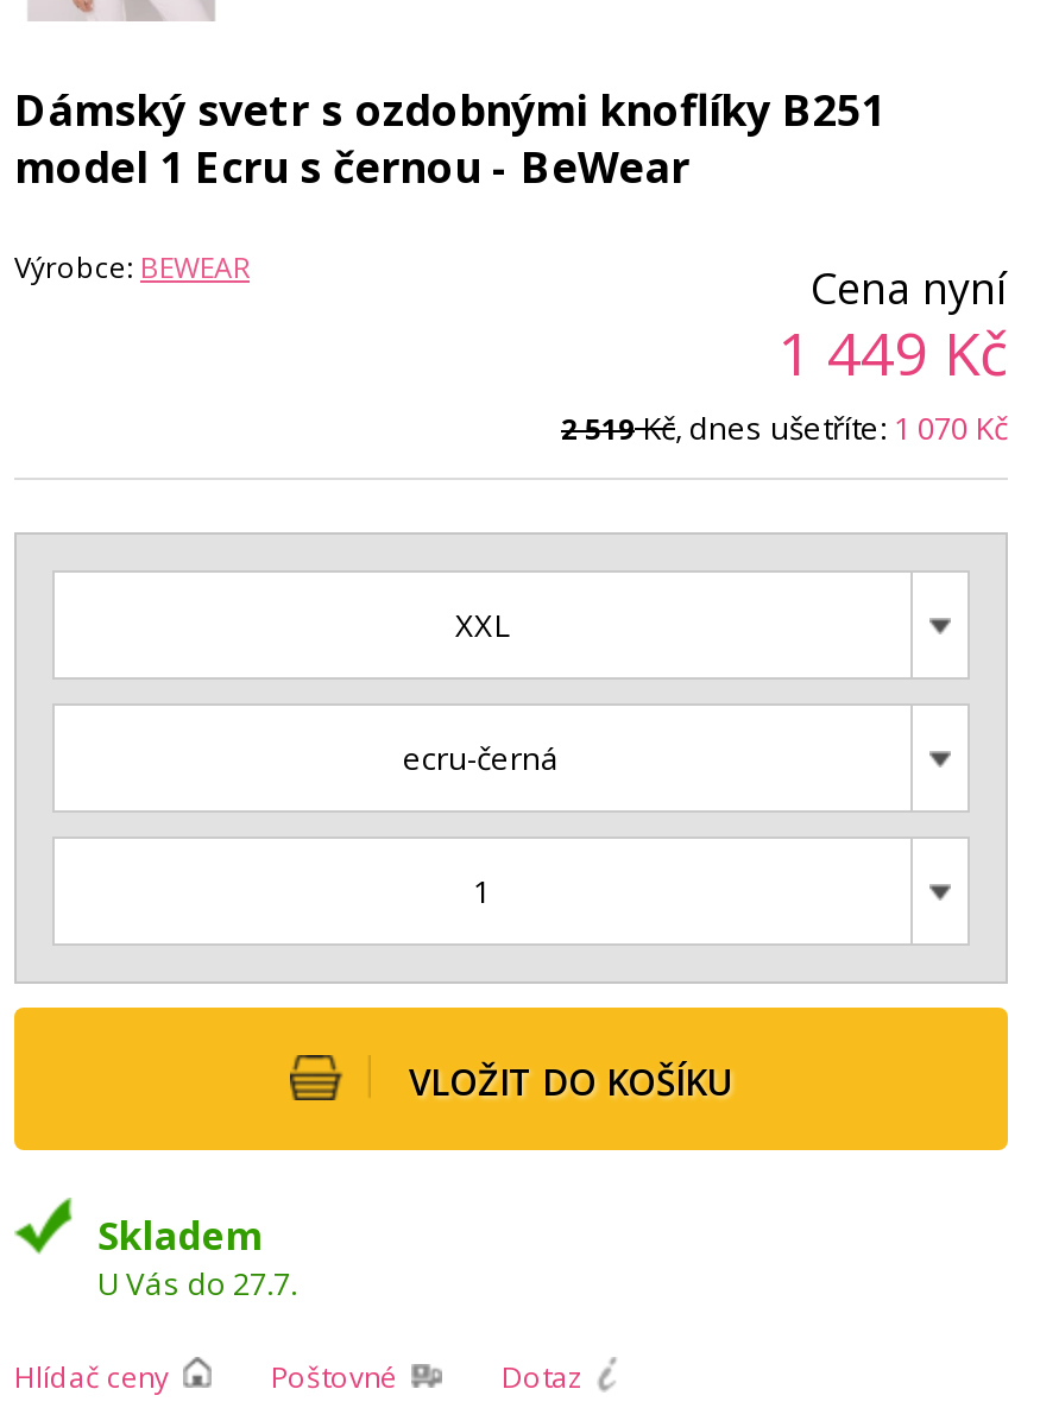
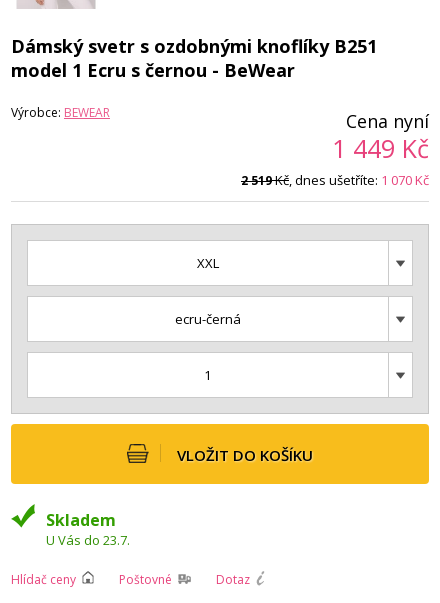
- U Vás do 27.7.
+ U Vás do 23.7.
